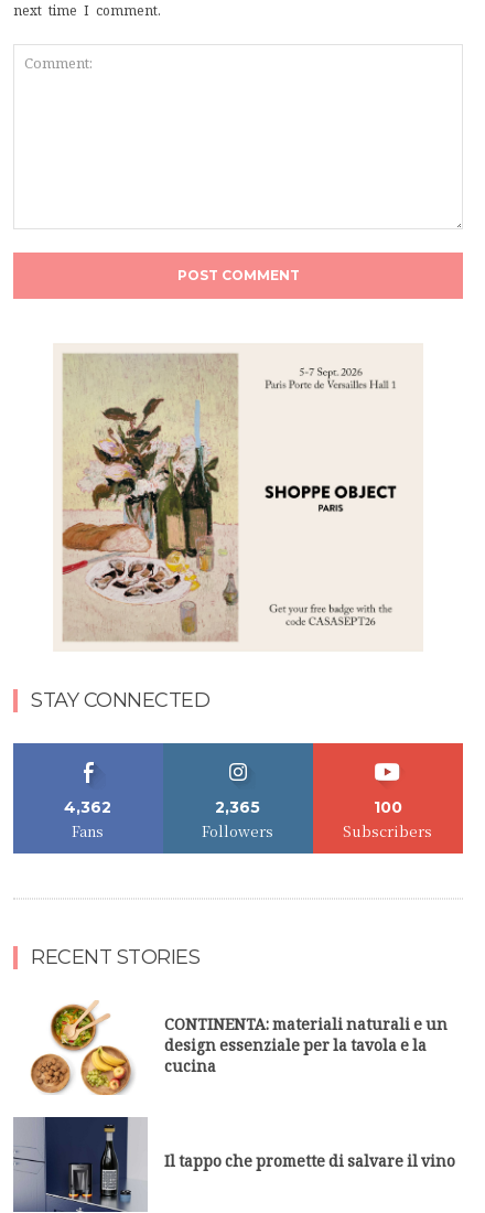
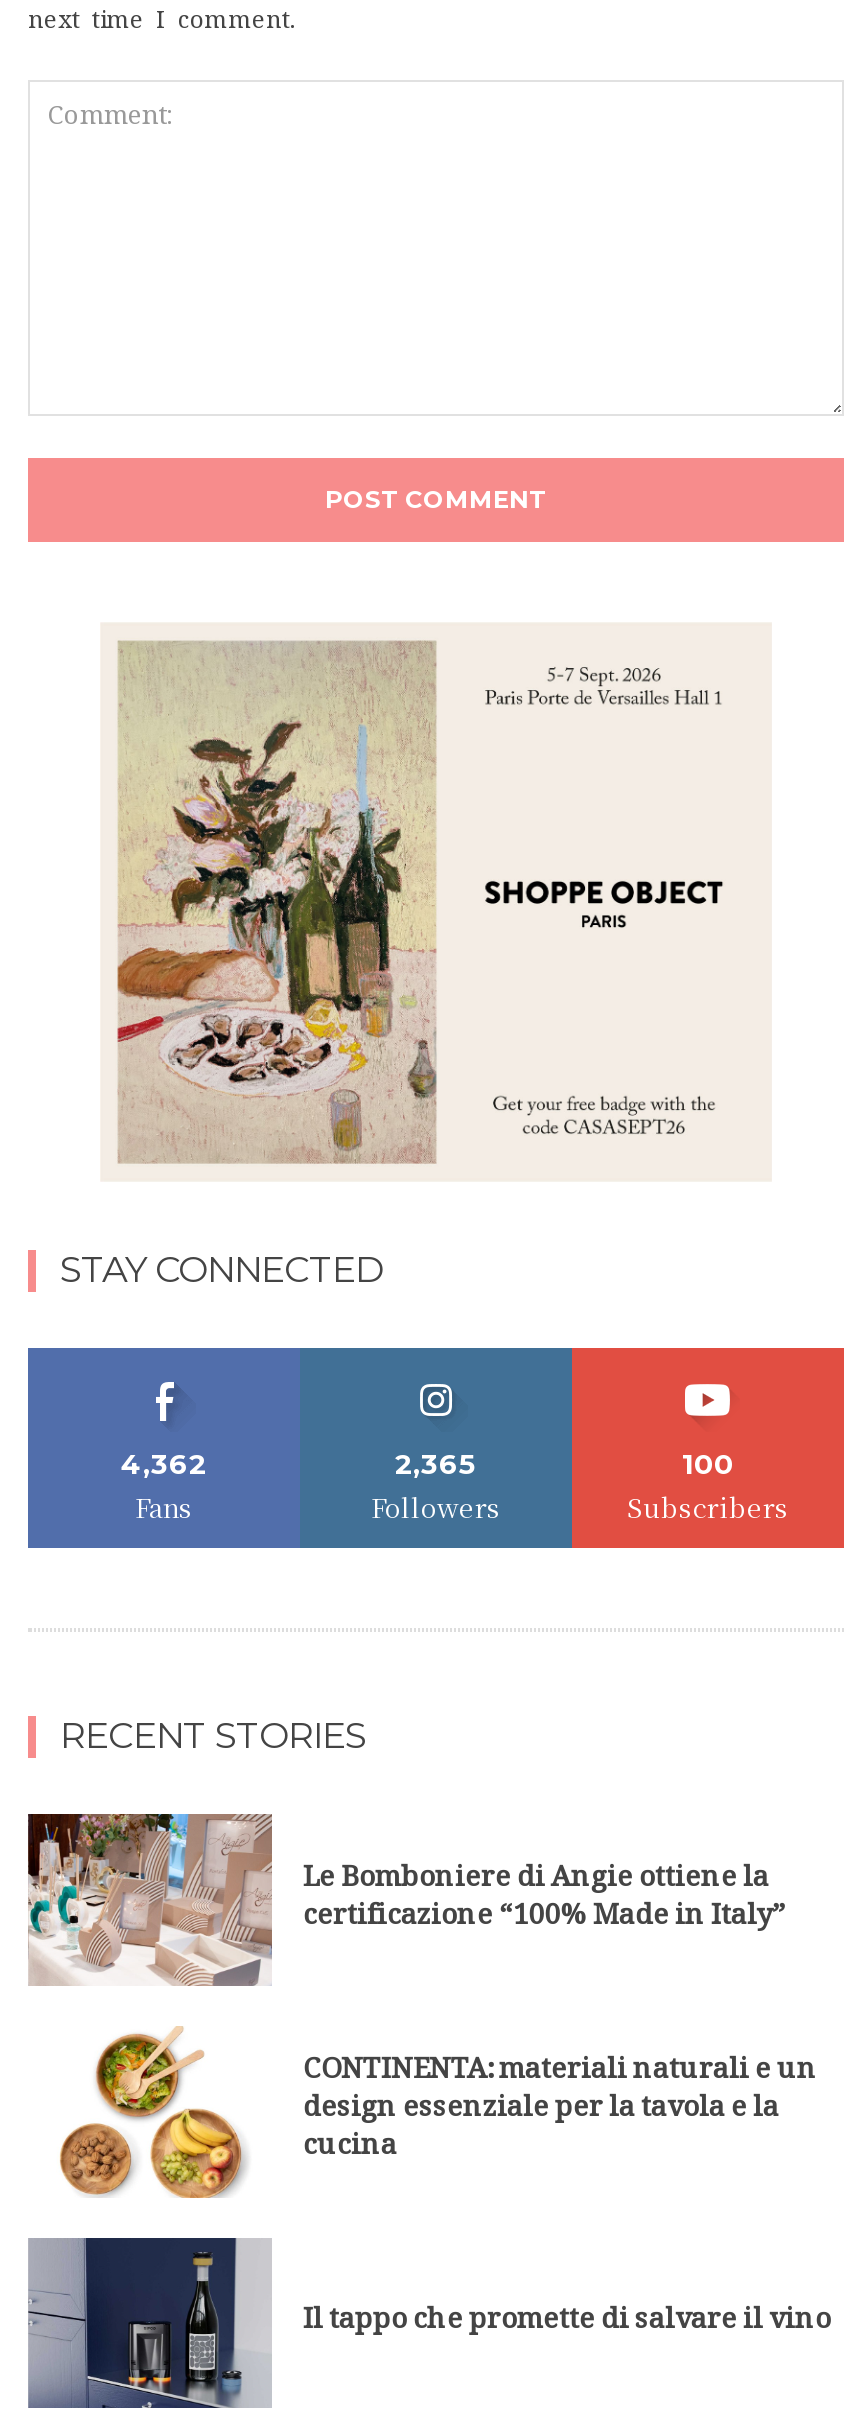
+ [image]
+ Le Bomboniere di Angie ottiene la
+ certificazione “100% Made in Italy”
